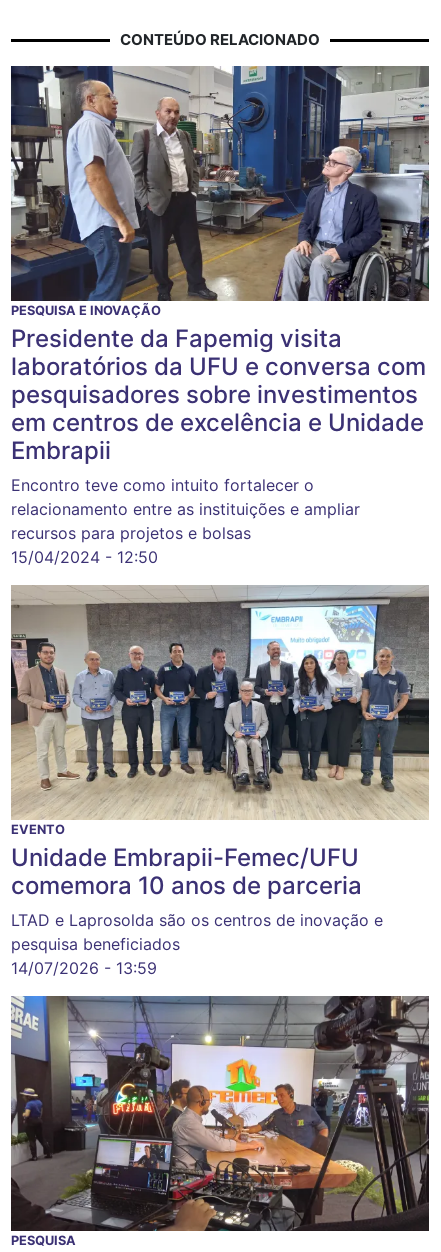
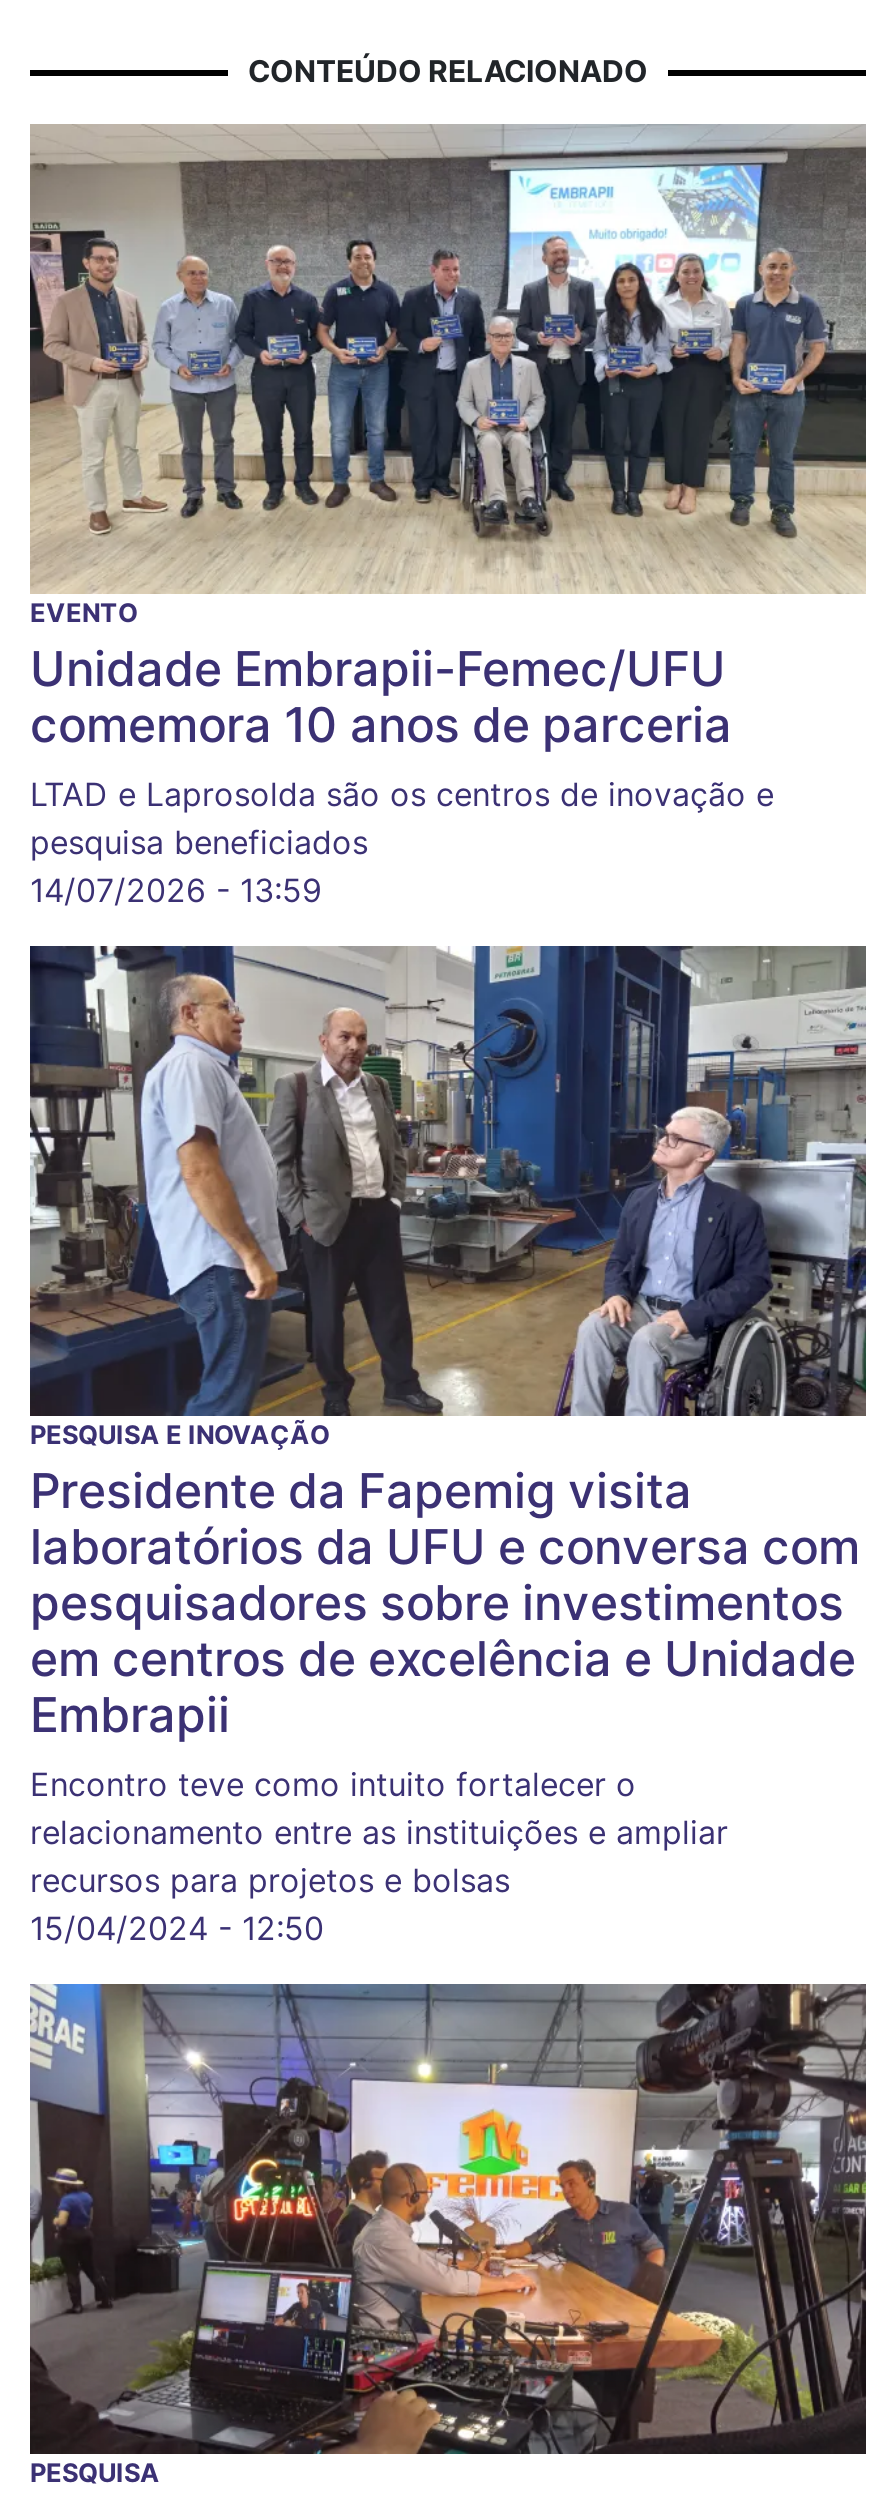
moved down: [image] | PESQUISA E INOVAÇÃO | Presidente da Fapemig visita | ... | recursos para projetos e bolsas | 15/04/2024 - 12:50

moved up: [image] | EVENTO | Unidade Embrapii-Femec/UFU | comemora 10 anos de parceria | LTAD e Laprosolda são os centros de inovação e | pesquisa beneficiados | 14/07/2026 - 13:59
